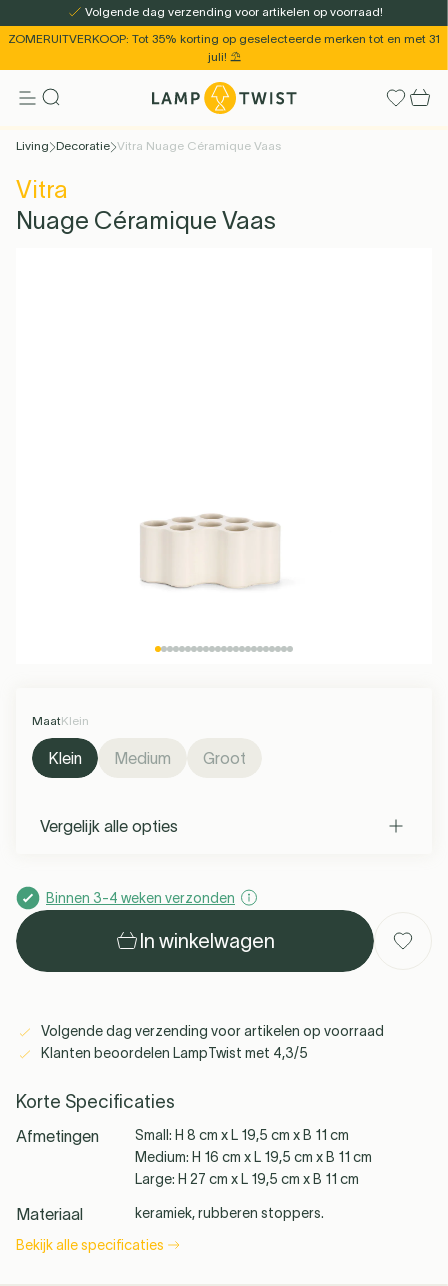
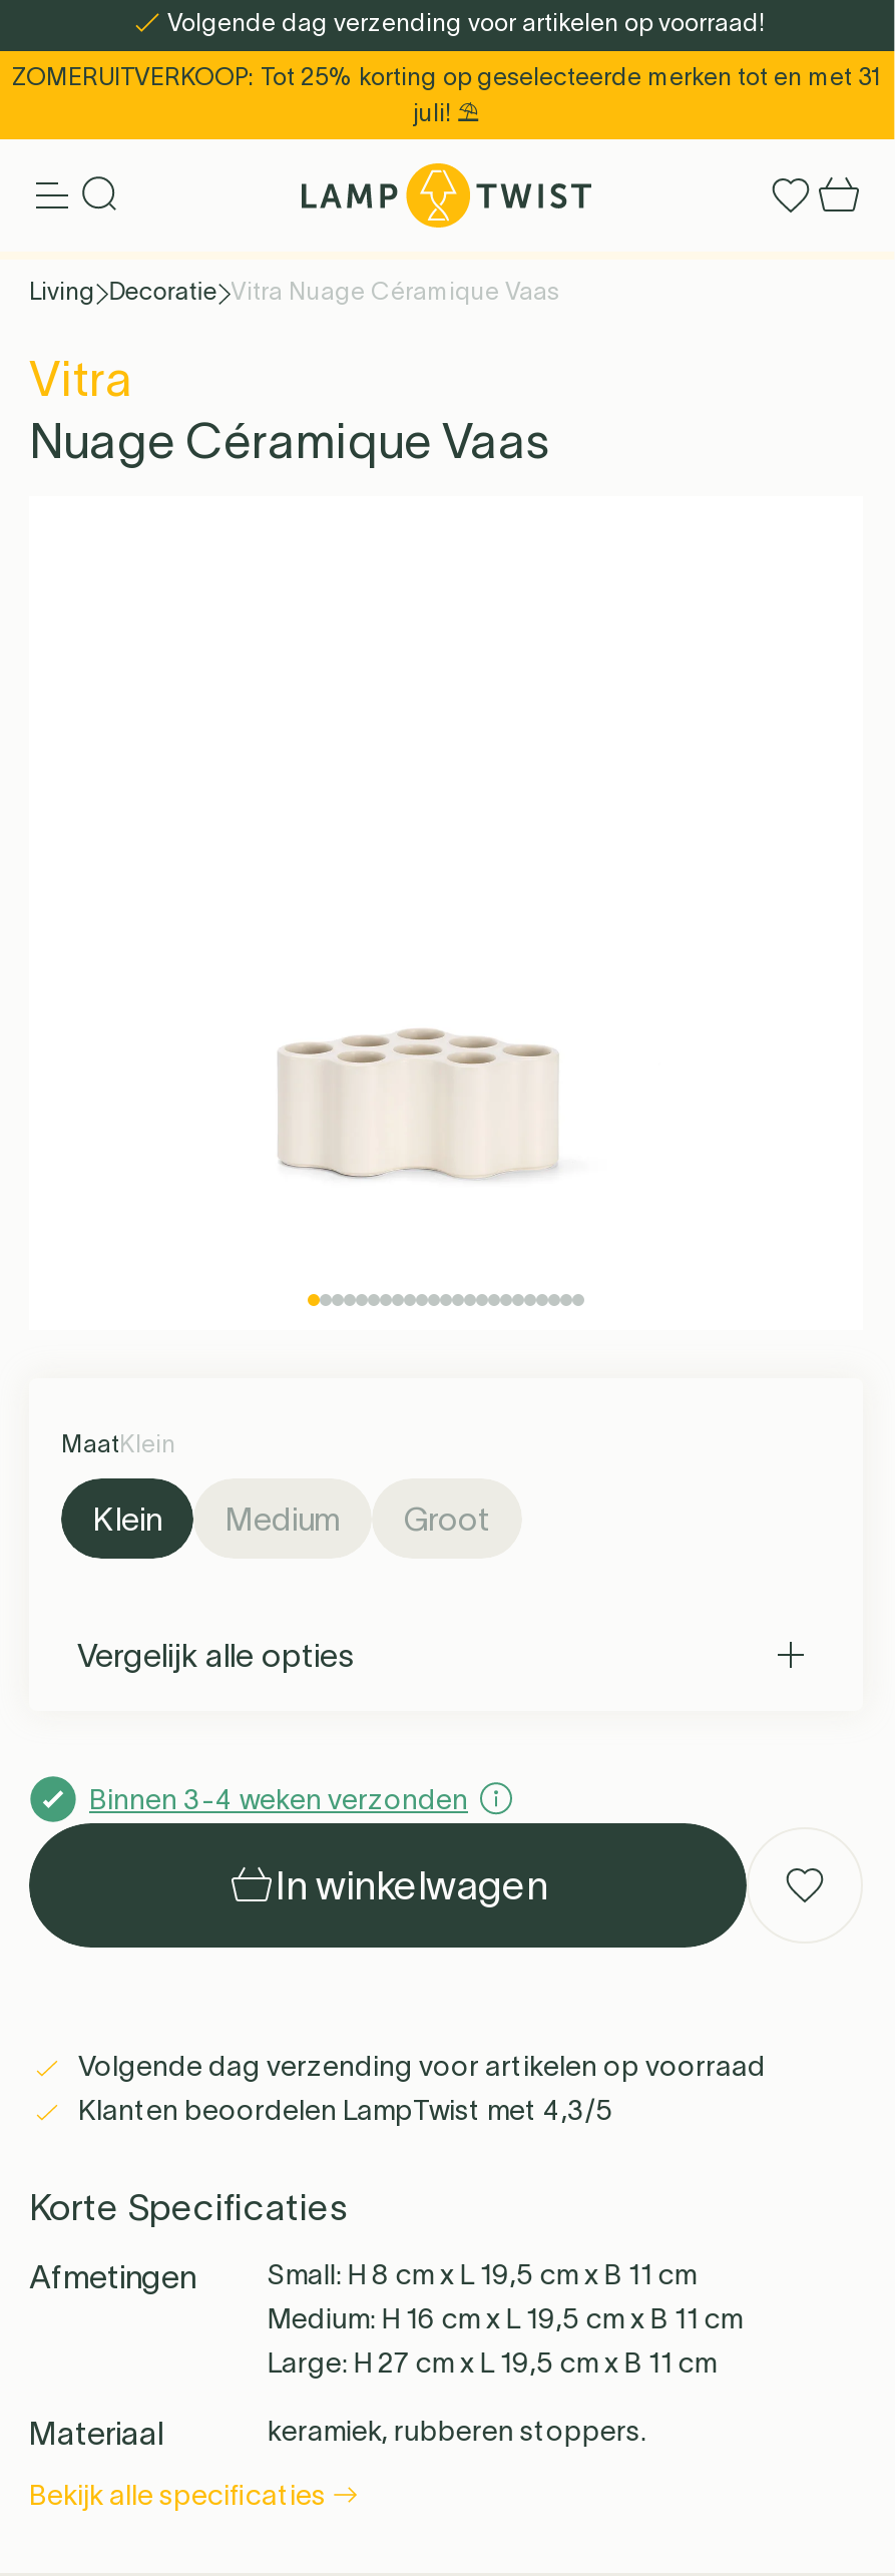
- ZOMERUITVERKOOP: Tot 35% korting op geselecteerde merken tot en met 31
+ ZOMERUITVERKOOP: Tot 25% korting op geselecteerde merken tot en met 31
